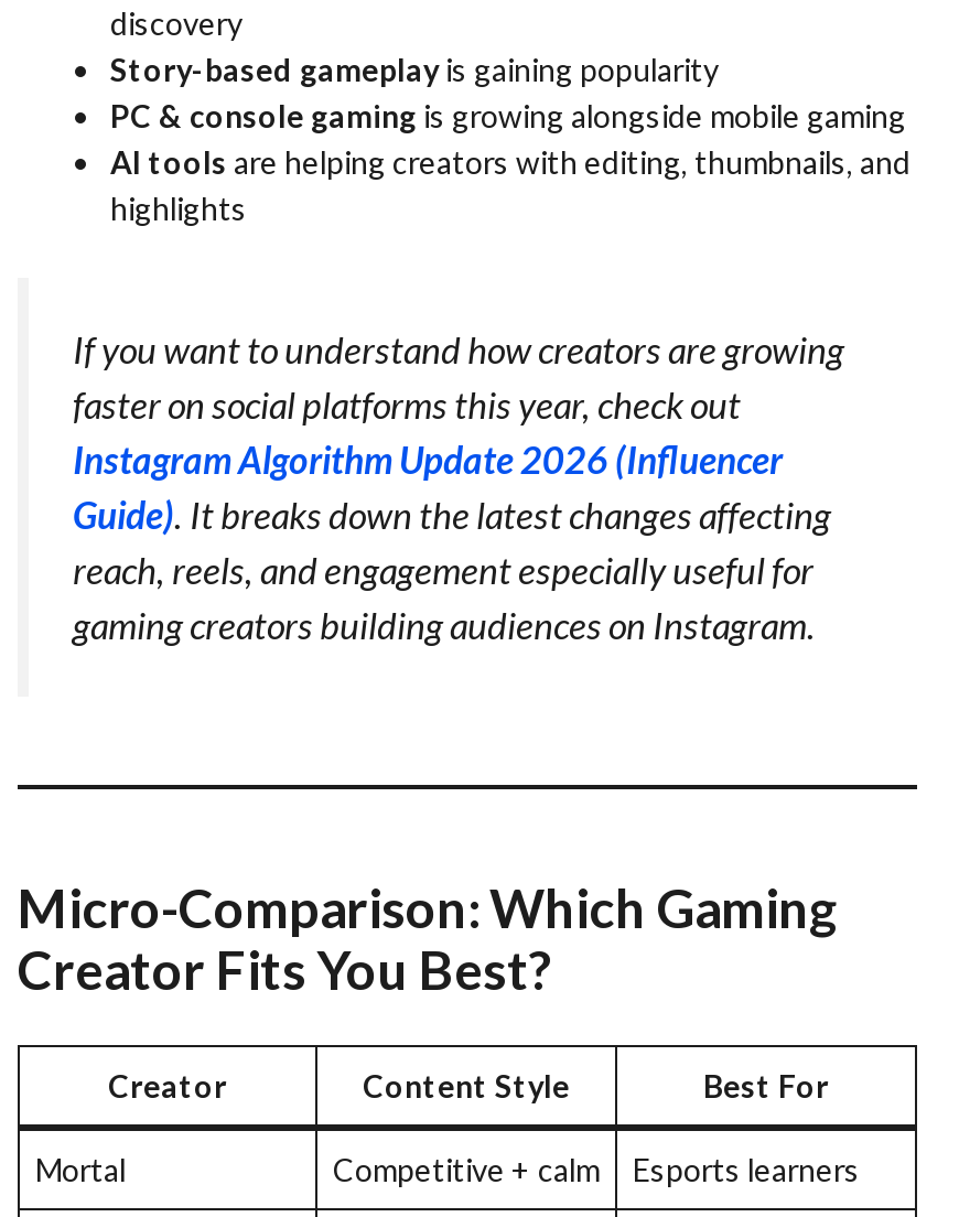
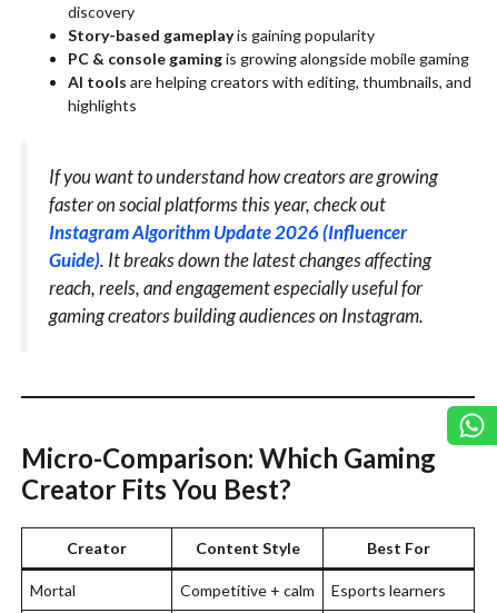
+ [image]
